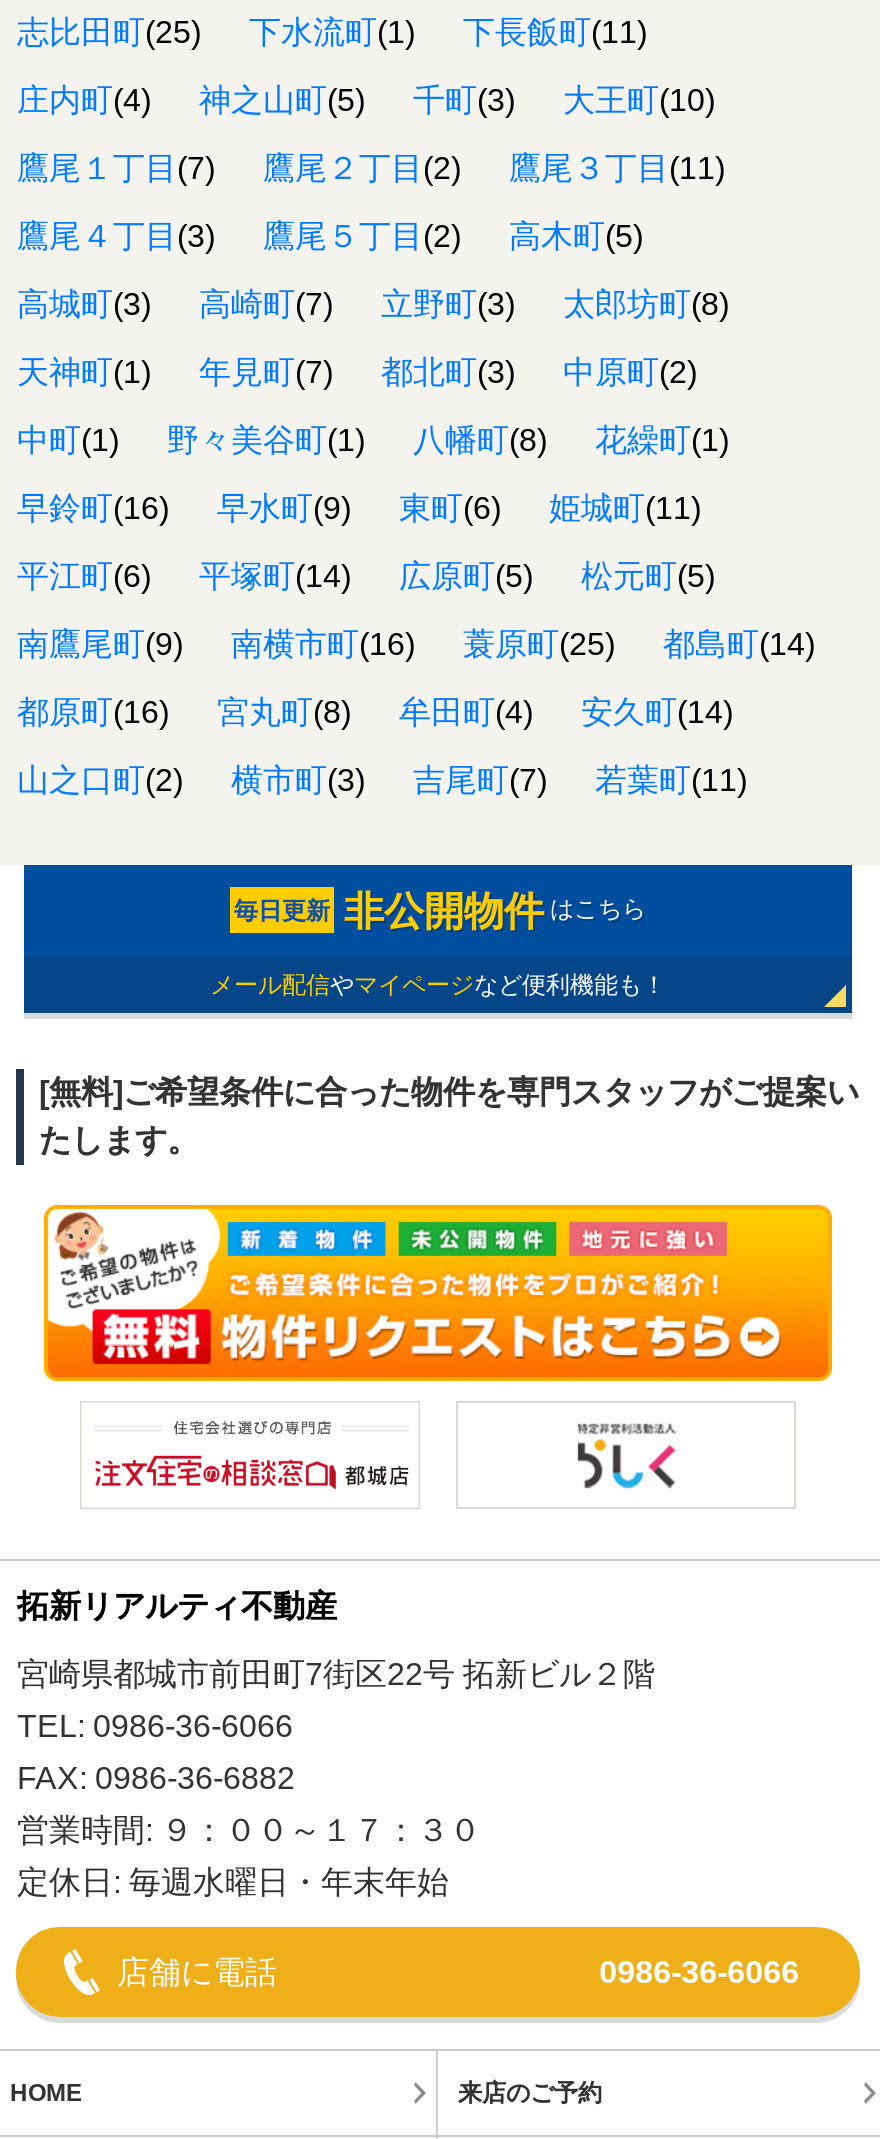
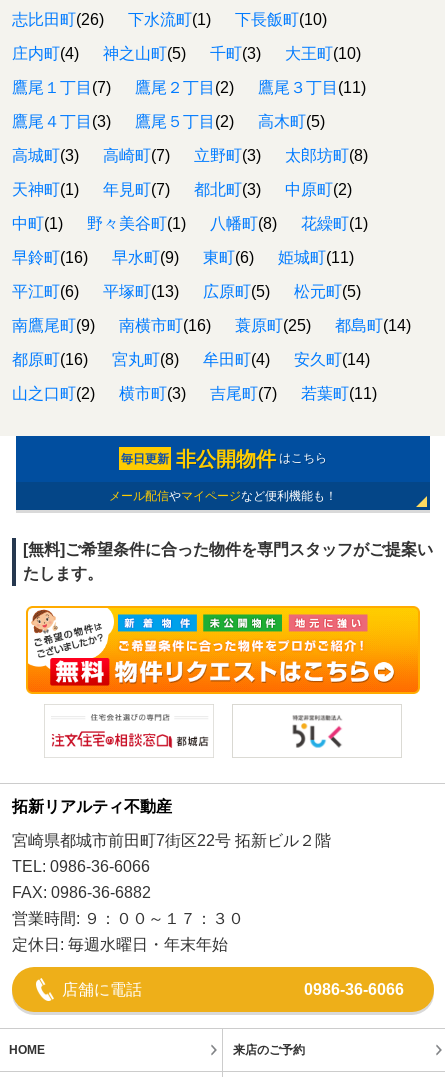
- 志比田町(25)
+ 志比田町(26)

- 下長飯町(11)
+ 下長飯町(10)

- 平江町(6) 平塚町(14) 広原町(5) 松元町(5)
+ 平江町(6) 平塚町(13) 広原町(5) 松元町(5)
